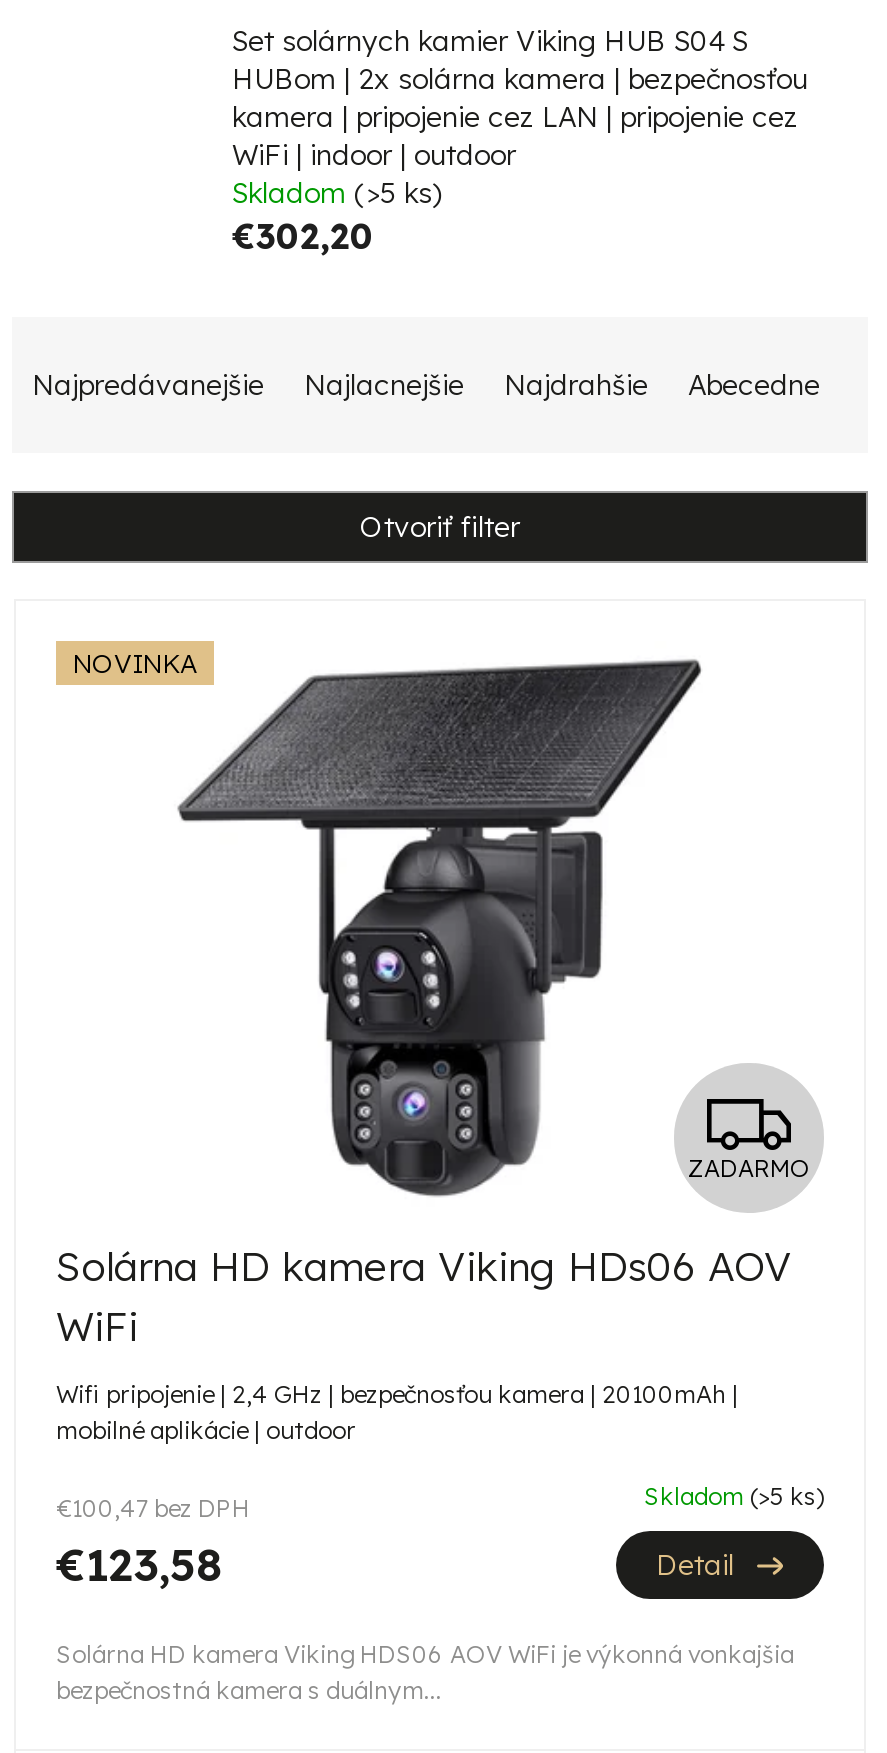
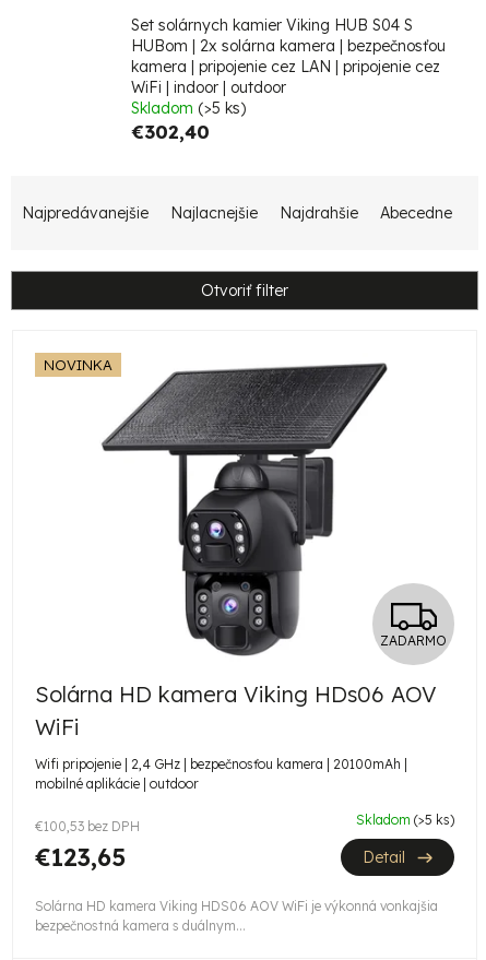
- €302,20
+ €302,40

- €100,47 bez DPH
+ €100,53 bez DPH

- €123,58
+ €123,65
